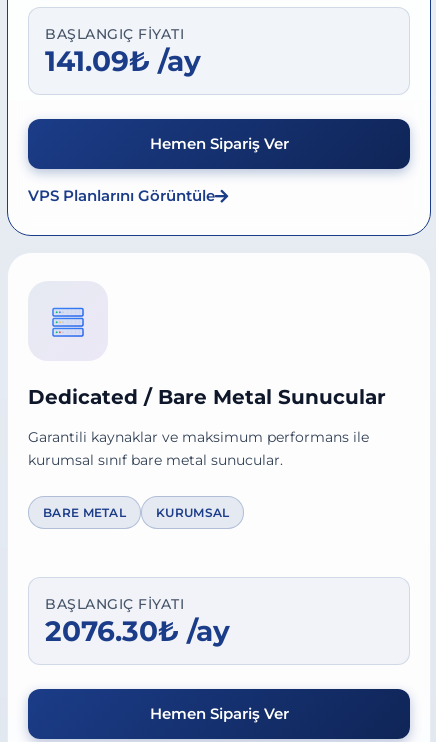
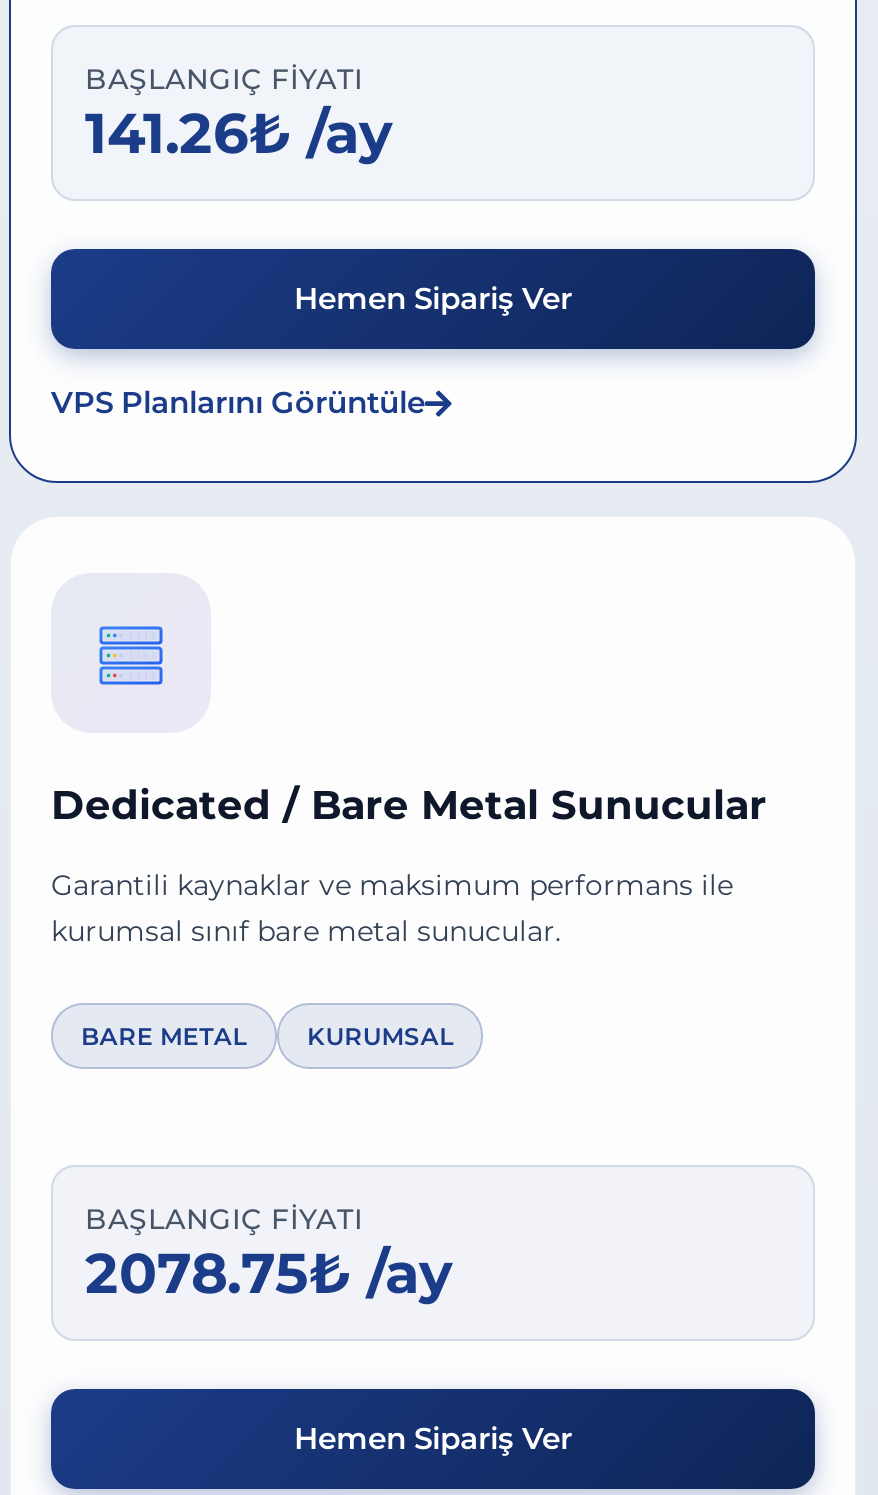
- 141.09₺ /ay
+ 141.26₺ /ay

- 2076.30₺ /ay
+ 2078.75₺ /ay
